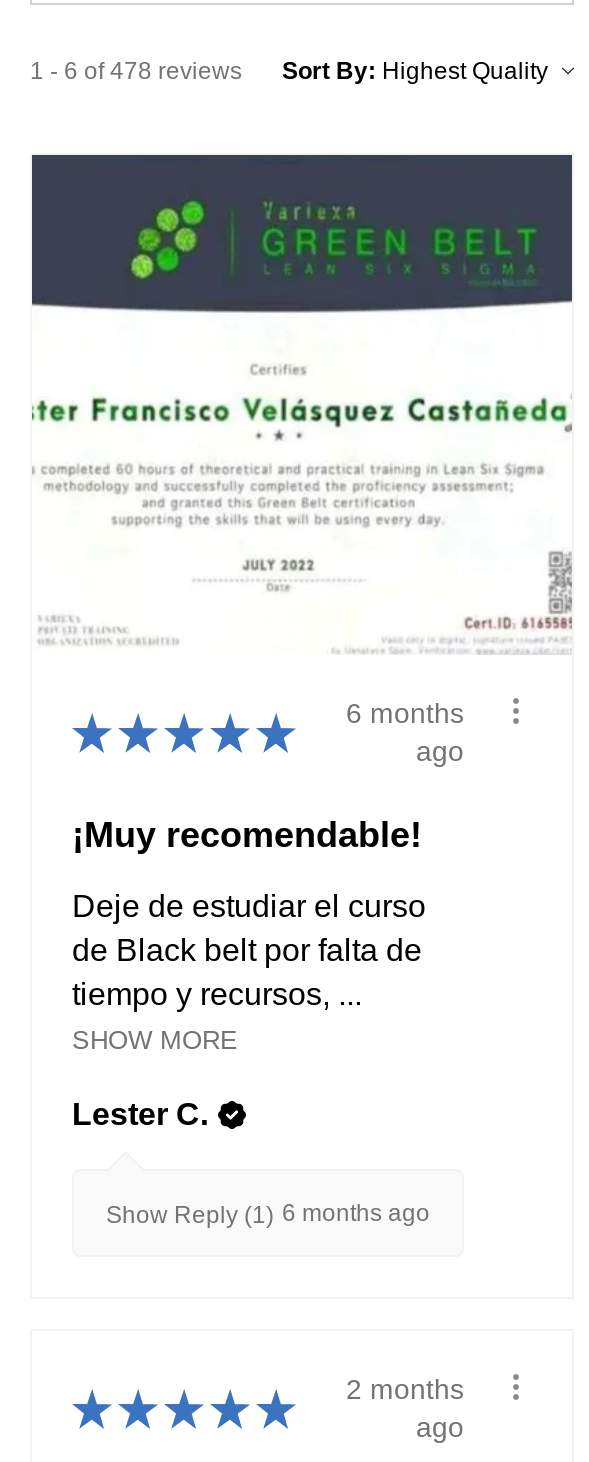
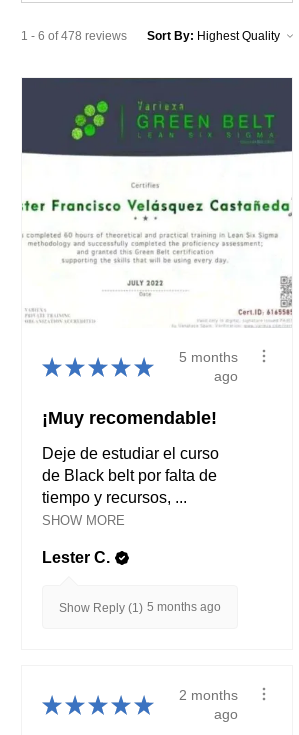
- 6 months
+ 5 months

- Show Reply (1) 6 months ago
+ Show Reply (1) 5 months ago
